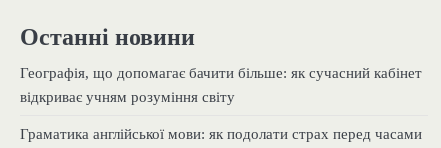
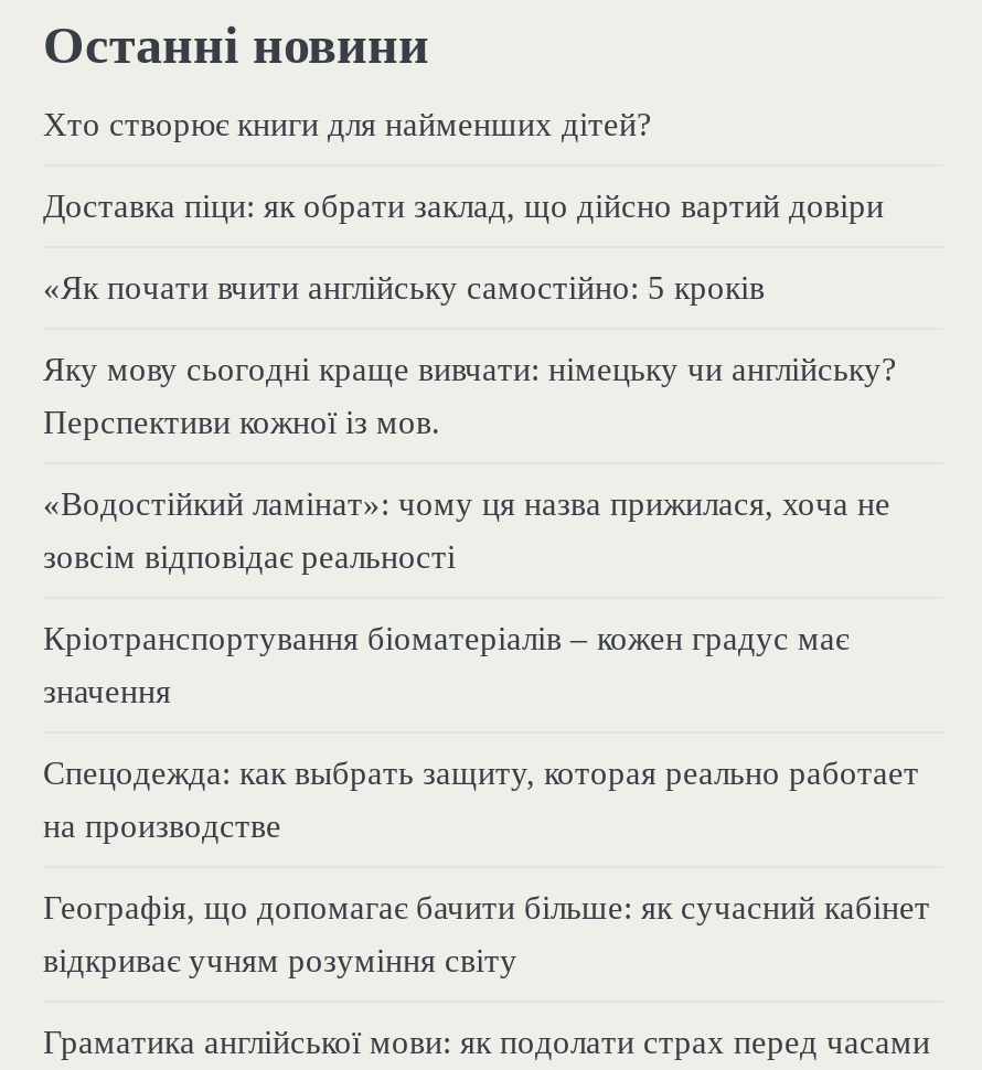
+ Хто створює книги для найменших дітей?
+ Доставка піци: як обрати заклад, що дійсно вартий довіри
+ «Як почати вчити англійську самостійно: 5 кроків
+ Яку мову сьогодні краще вивчати: німецьку чи англійську?
+ Перспективи кожної із мов.
+ «Водостійкий ламінат»: чому ця назва прижилася, хоча не
+ зовсім відповідає реальності
+ Кріотранспортування біоматеріалів – кожен градус має
+ значення
+ Спецодежда: как выбрать защиту, которая реально работает
+ на производстве
